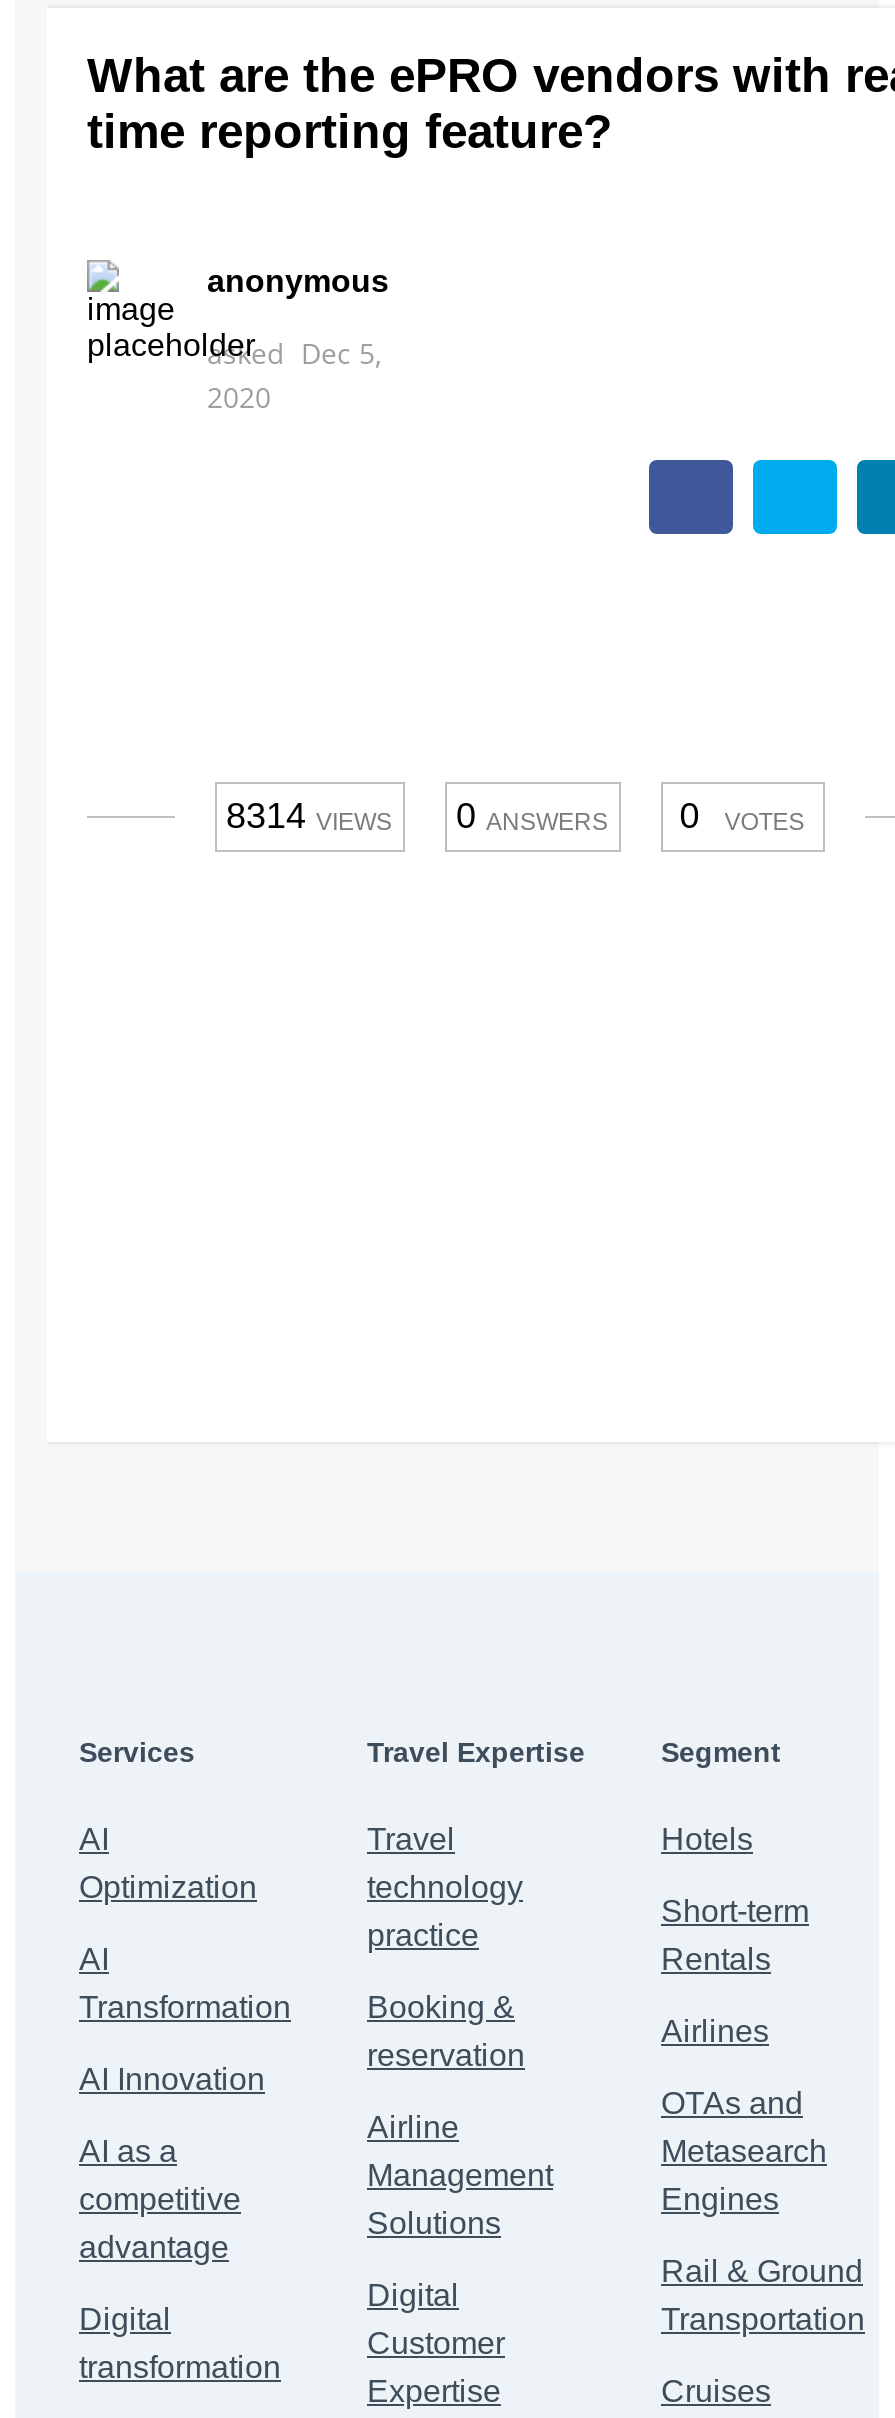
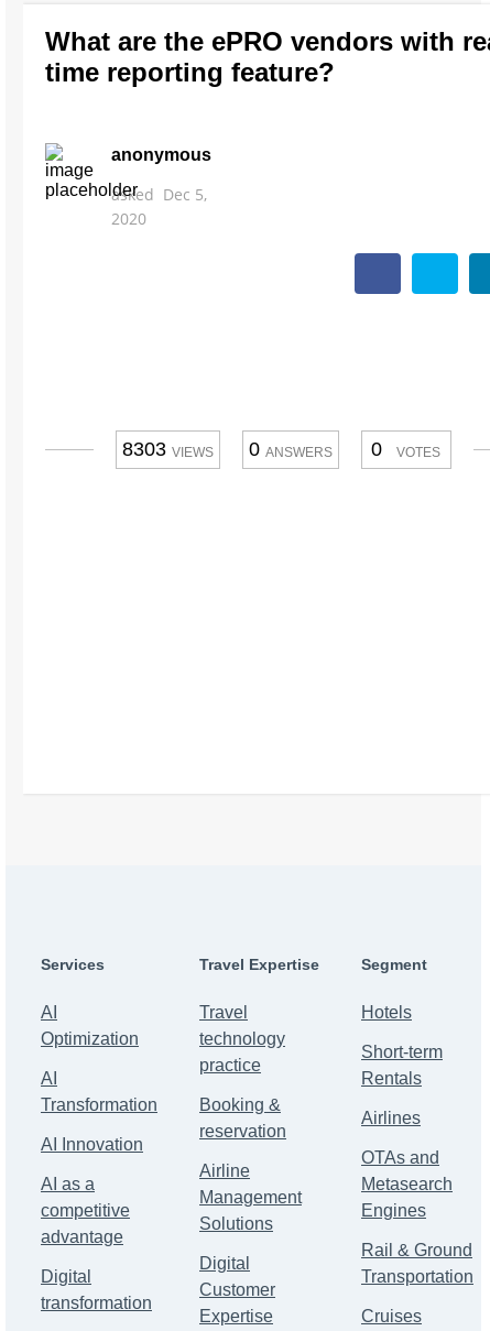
- 8314 VIEWS
+ 8303 VIEWS
